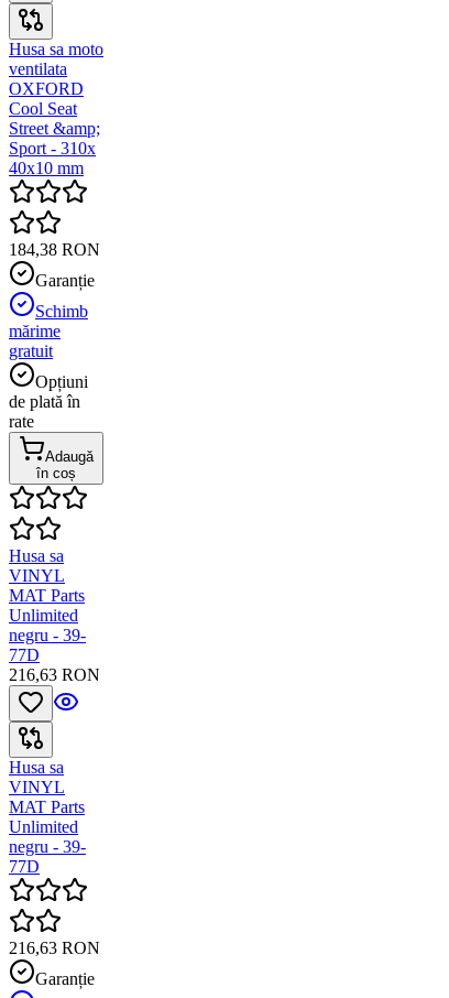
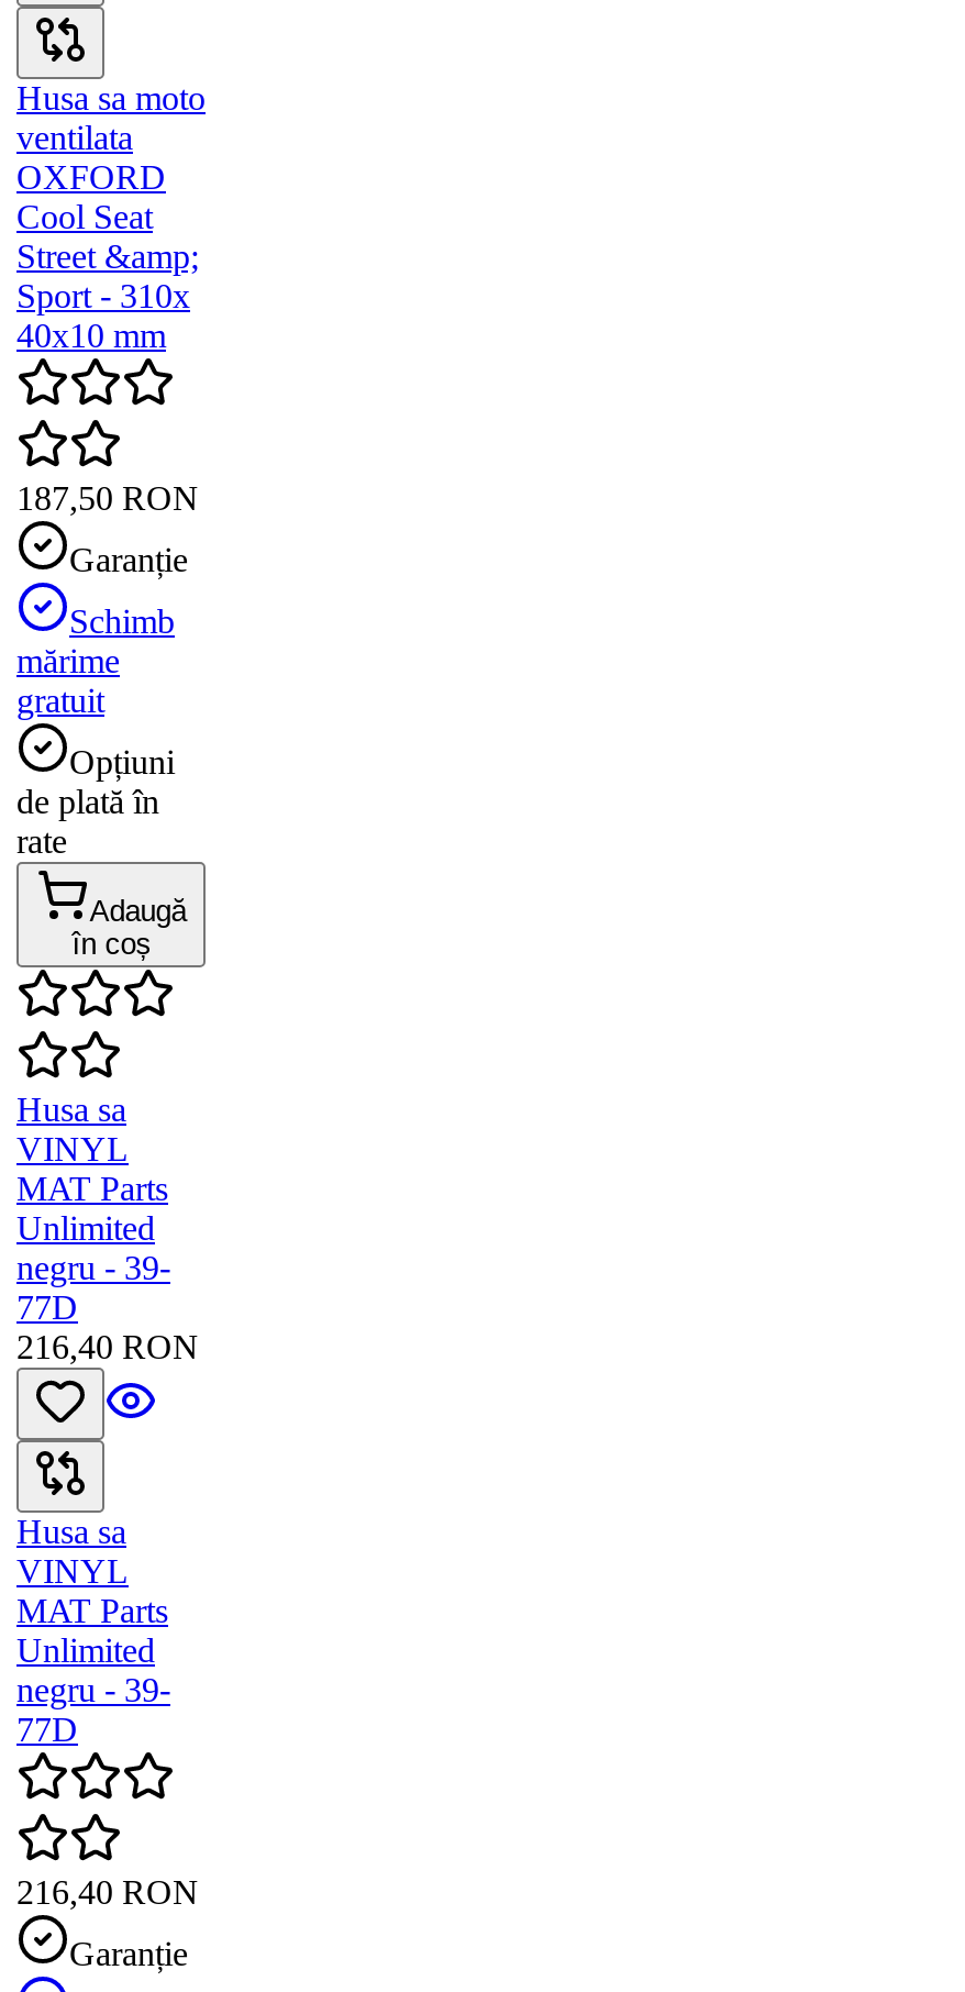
- 184,38 RON
+ 187,50 RON

- 216,63 RON
+ 216,40 RON

- 216,63 RON
+ 216,40 RON
